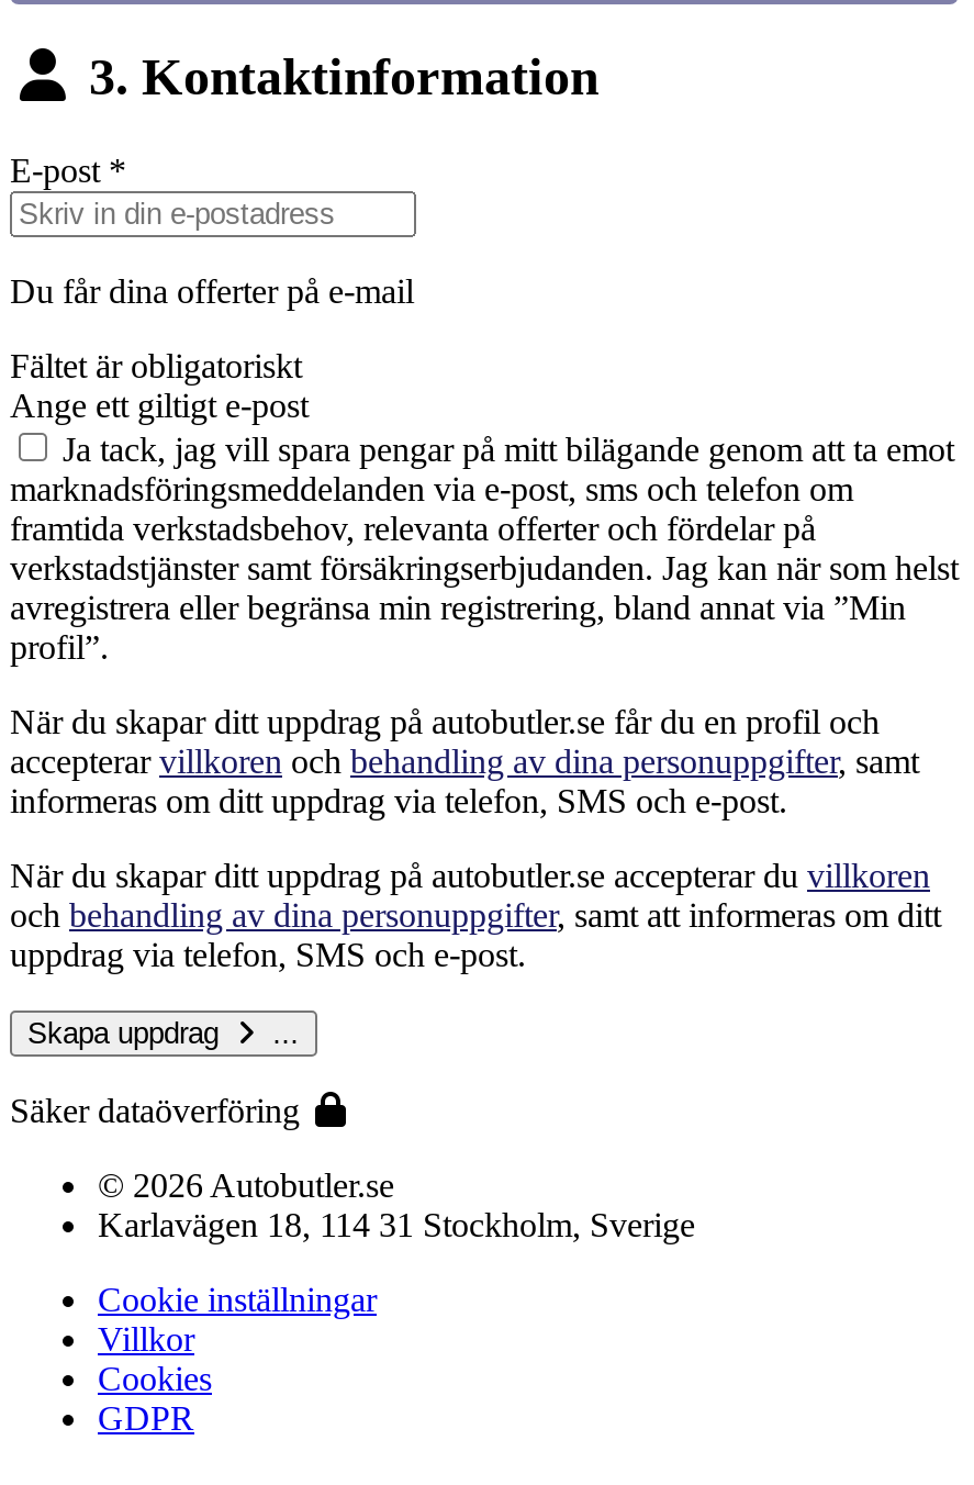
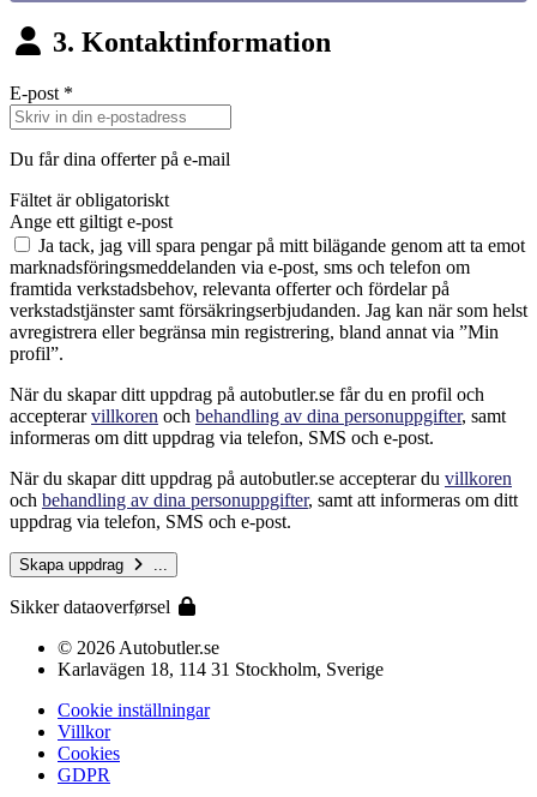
- Säker dataöverföring
+ Sikker dataoverførsel
